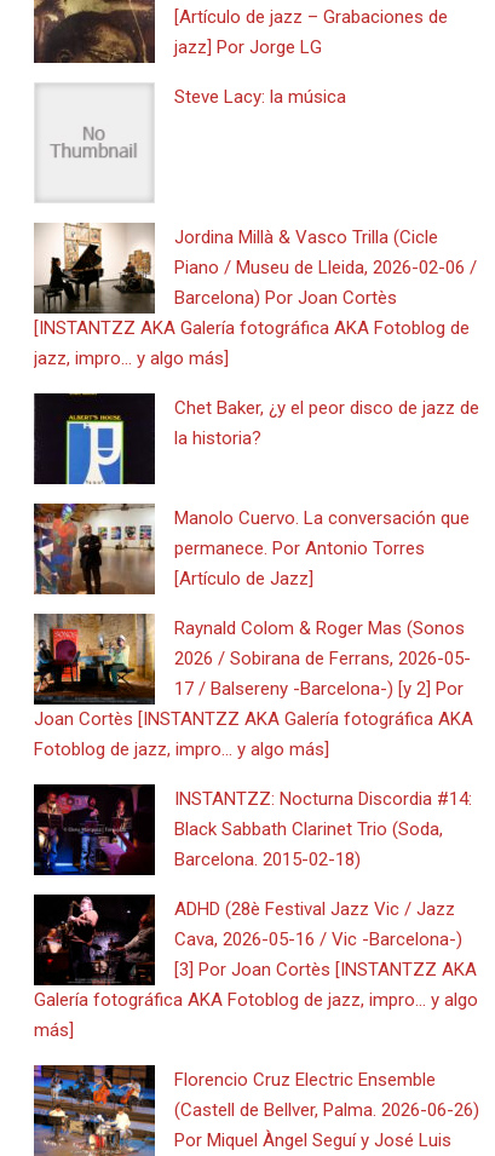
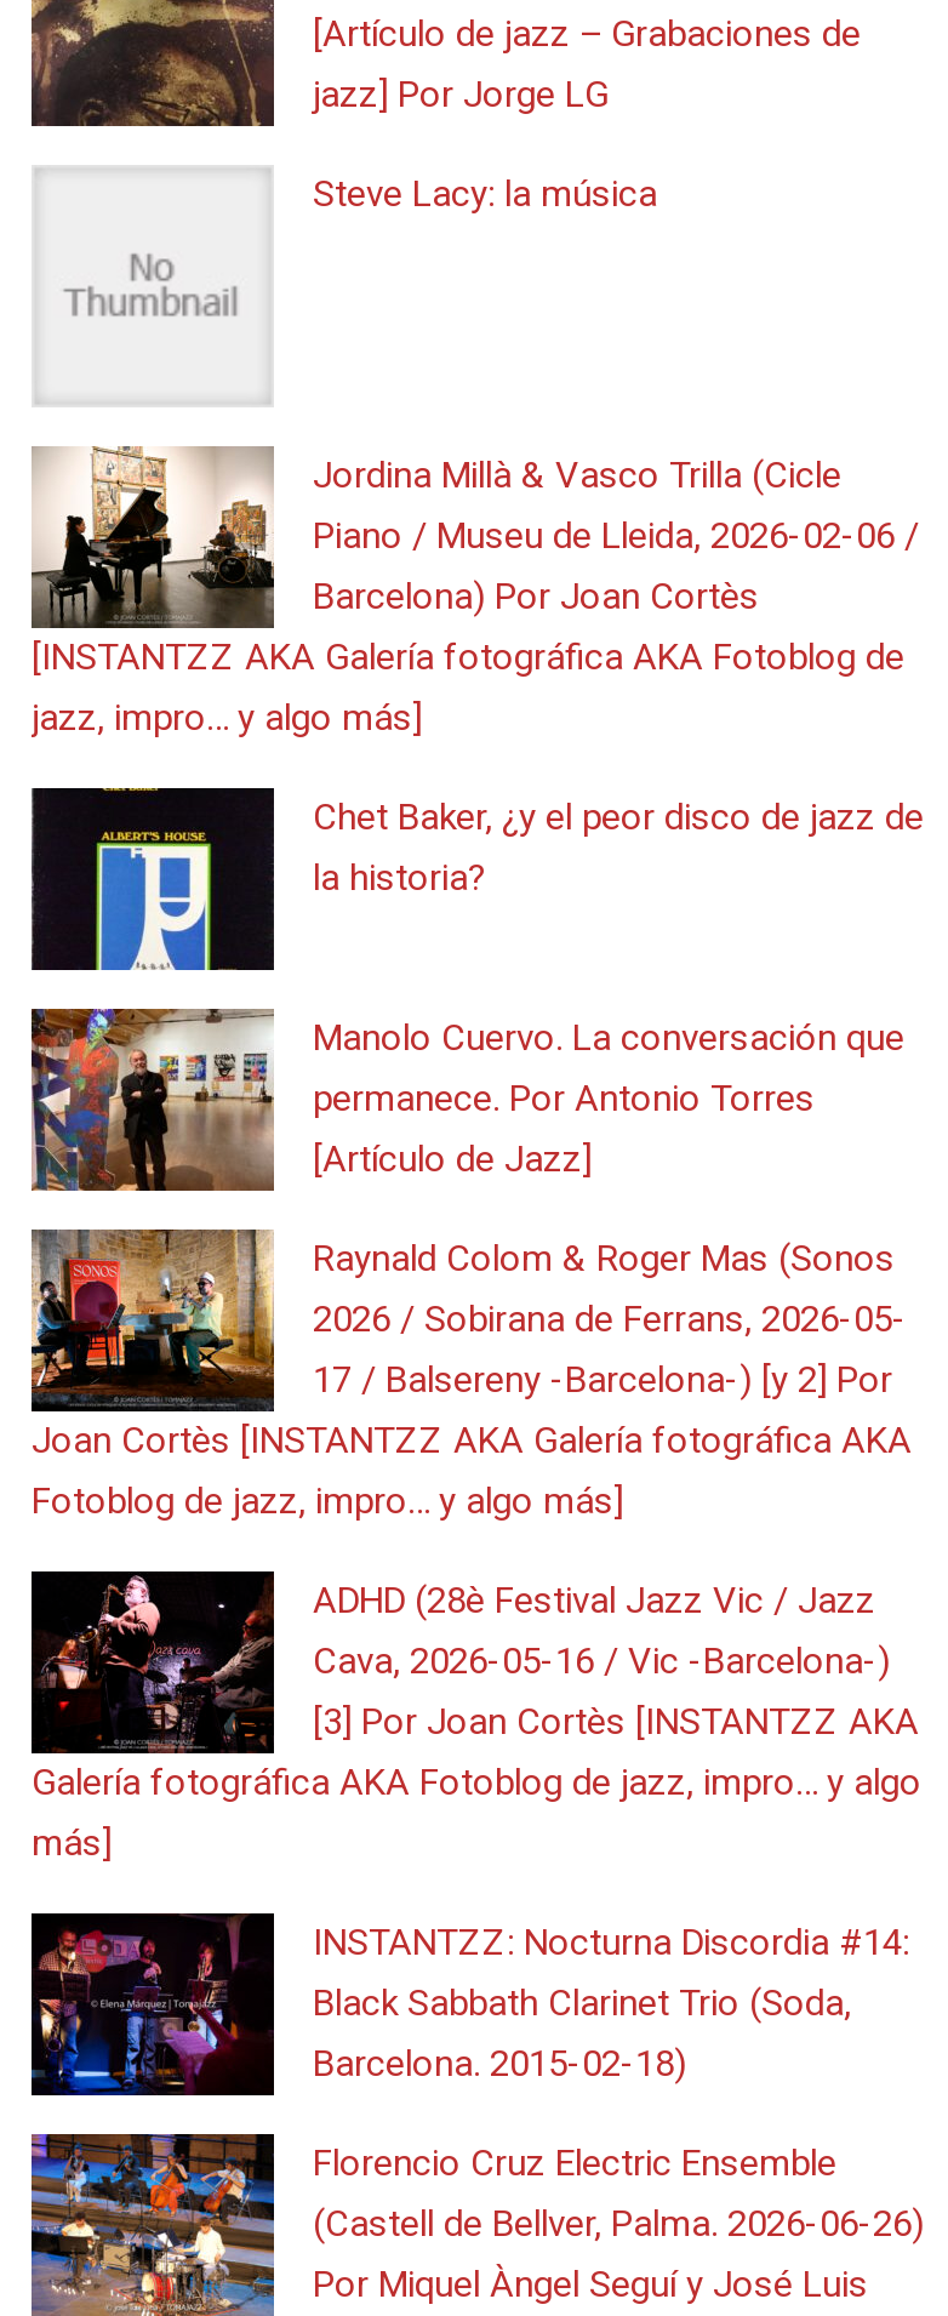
moved down: [image] | INSTANTZZ: Nocturna Discordia #14: | Black Sabbath Clarinet Trio (Soda, | Barcelona. 2015-02-18)

moved up: [image] | ADHD (28è Festival Jazz Vic / Jazz | Cava, 2026-05-16 / Vic -Barcelona-) | [3] Por Joan Cortès [INSTANTZZ AKA | Galería fotográfica AKA Fotoblog de jazz, impro… y algo | más]
